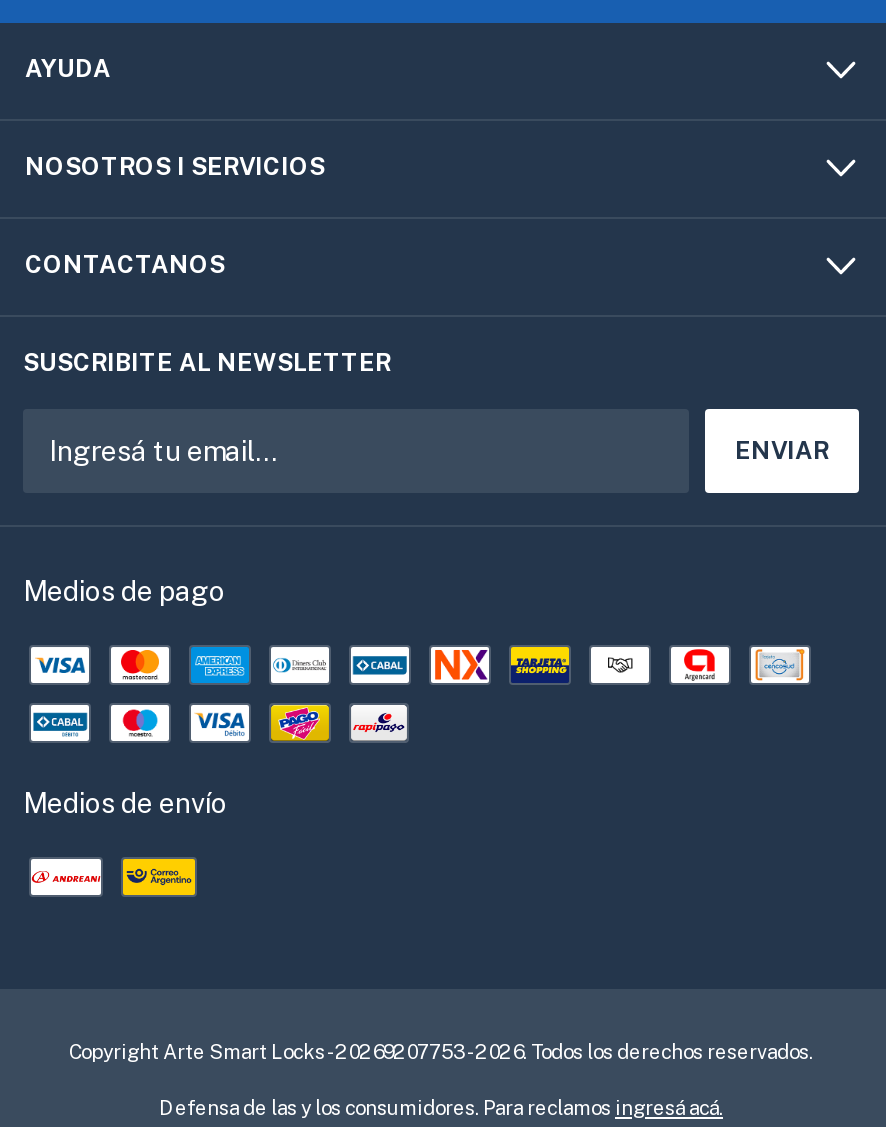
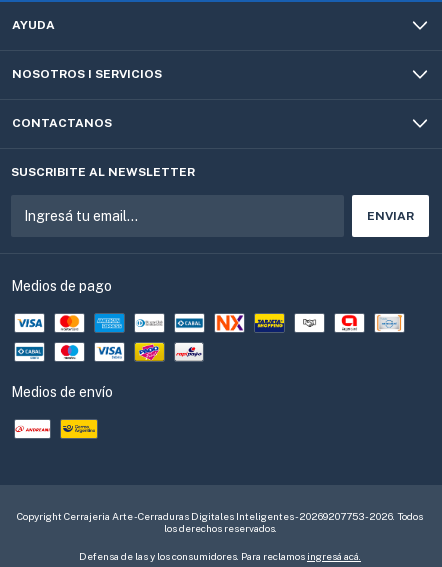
- Copyright Arte Smart Locks - 20269207753 - 2026. Todos los derechos reservados.
+ Copyright Cerrajeria Arte - Cerraduras Digitales Inteligentes - 20269207753 - 2026. Todos
+ los derechos reservados.
